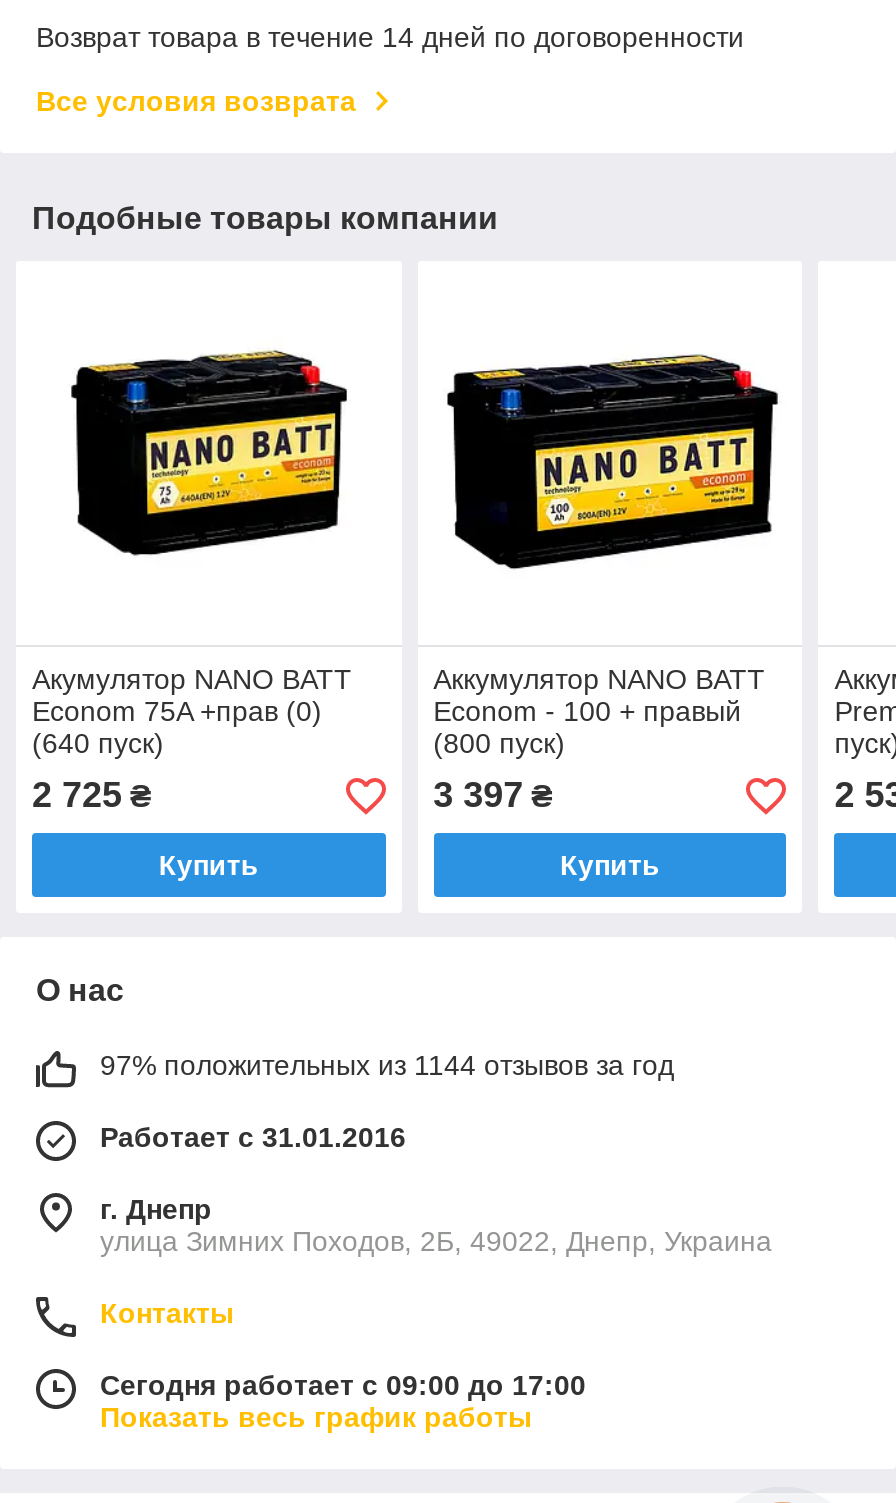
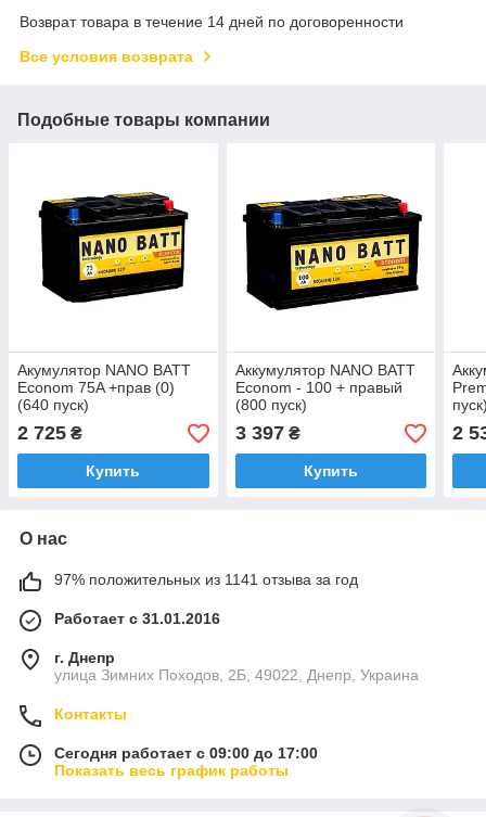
- 97% положительных из 1144 отзывов за год
+ 97% положительных из 1141 отзыва за год
